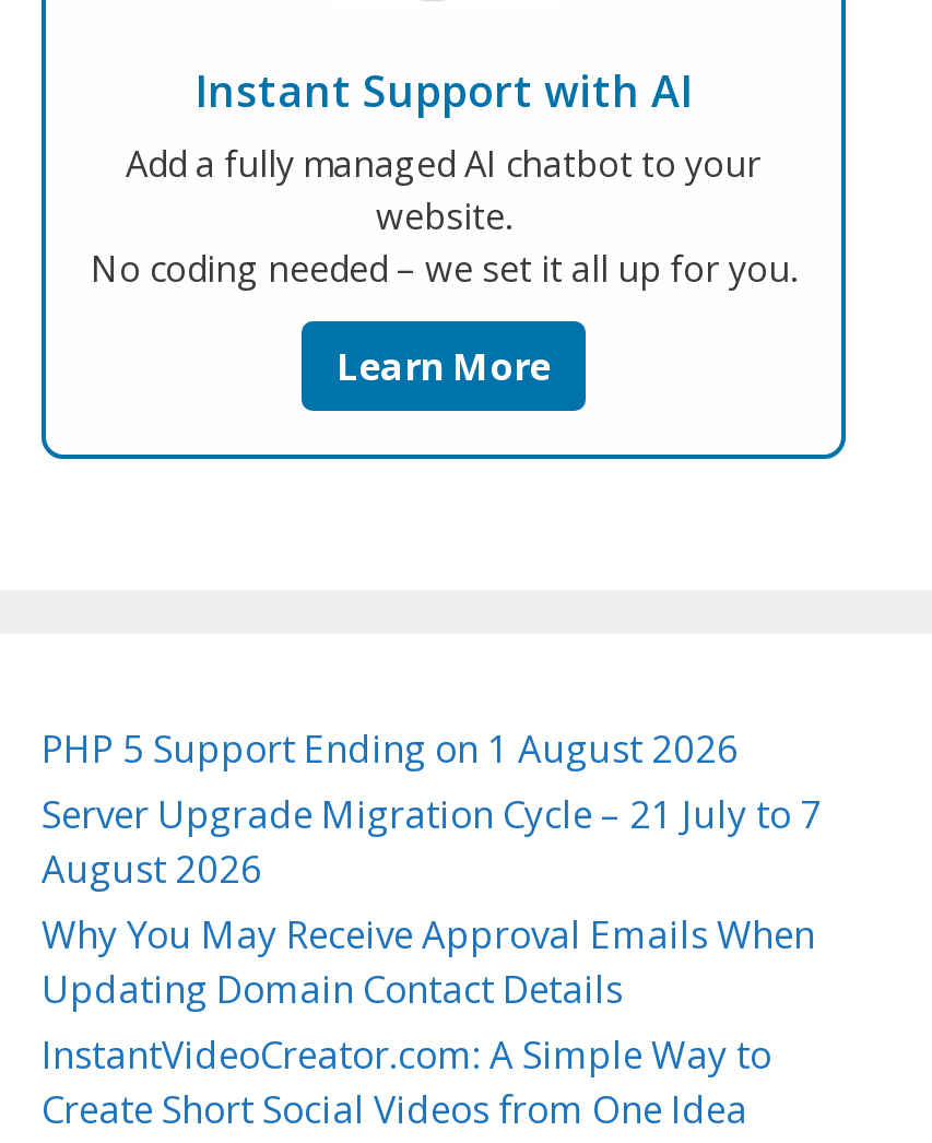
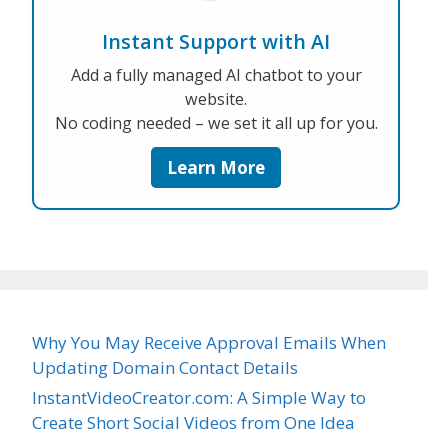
- PHP 5 Support Ending on 1 August 2026
- Server Upgrade Migration Cycle – 21 July to 7
- August 2026
